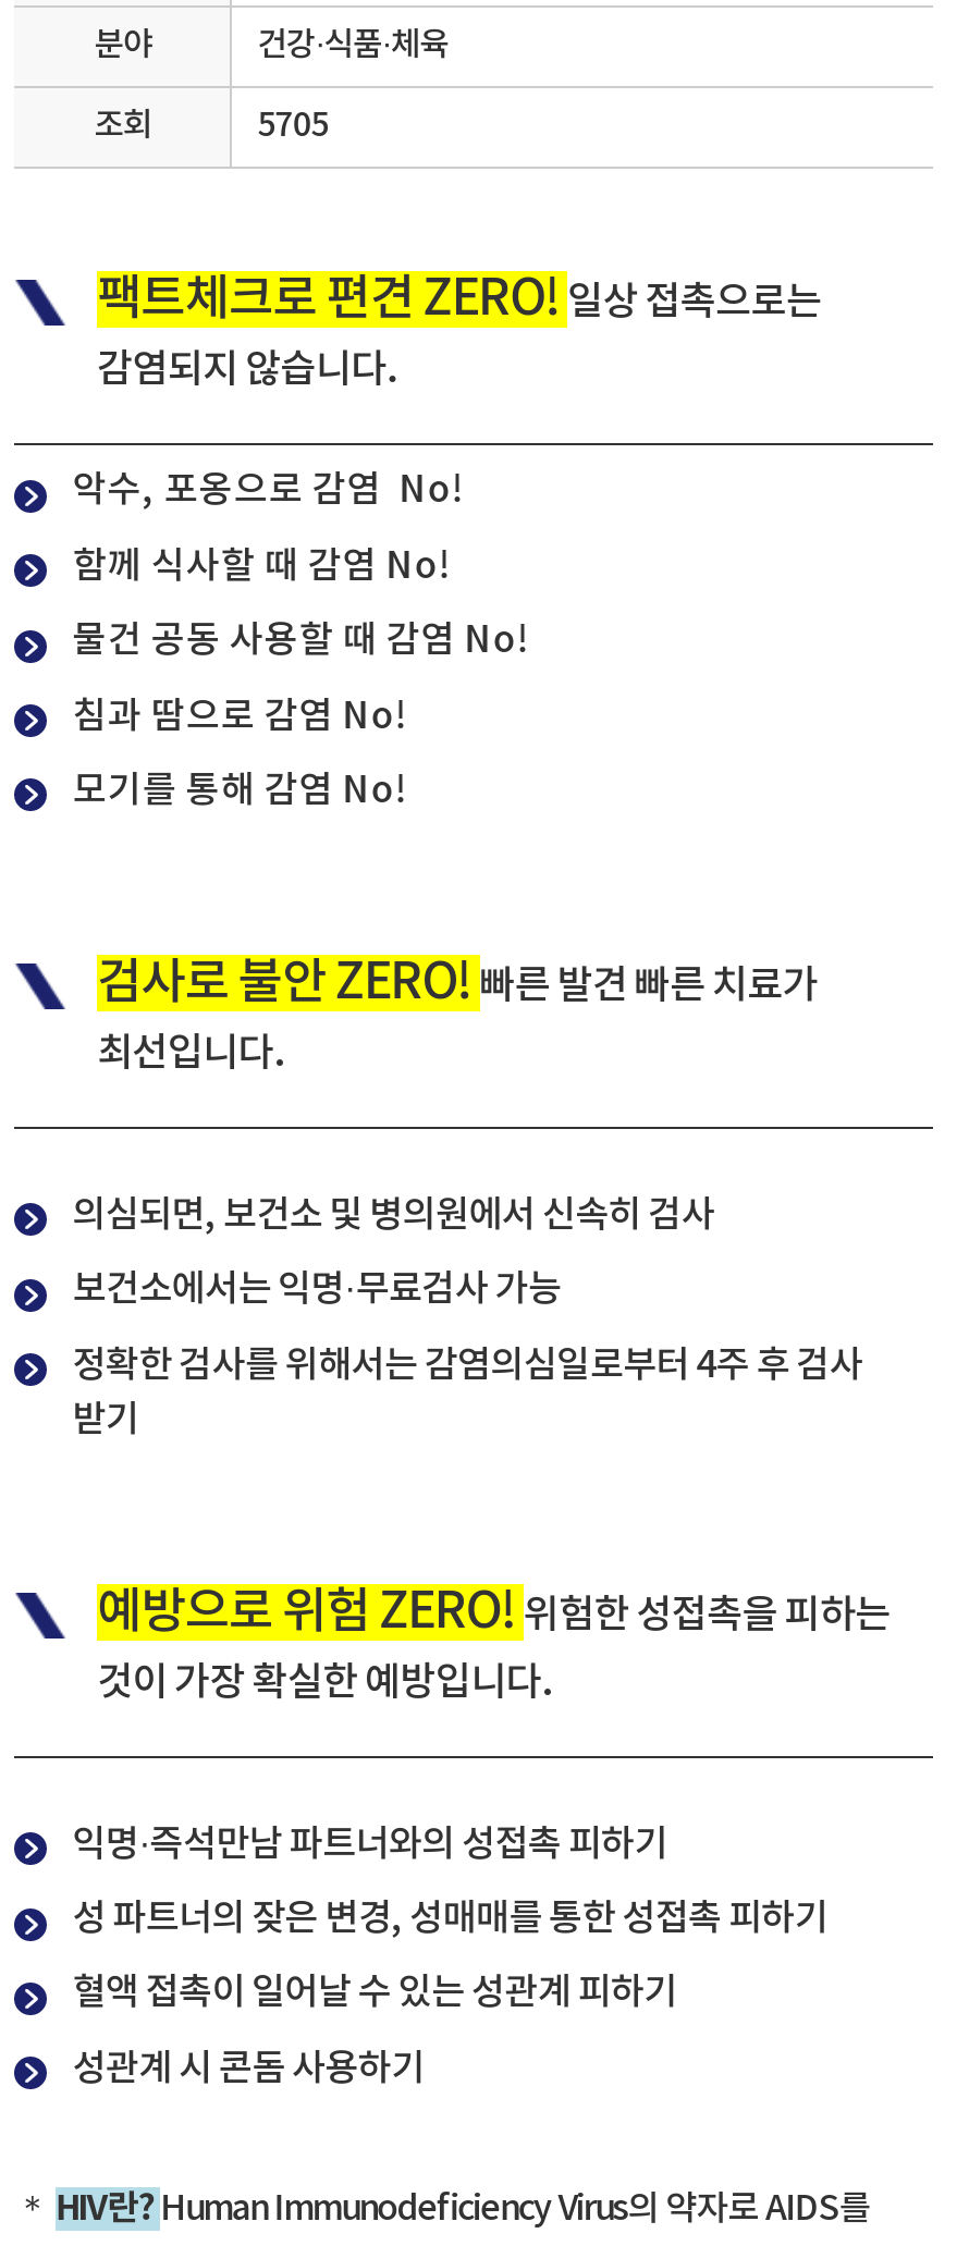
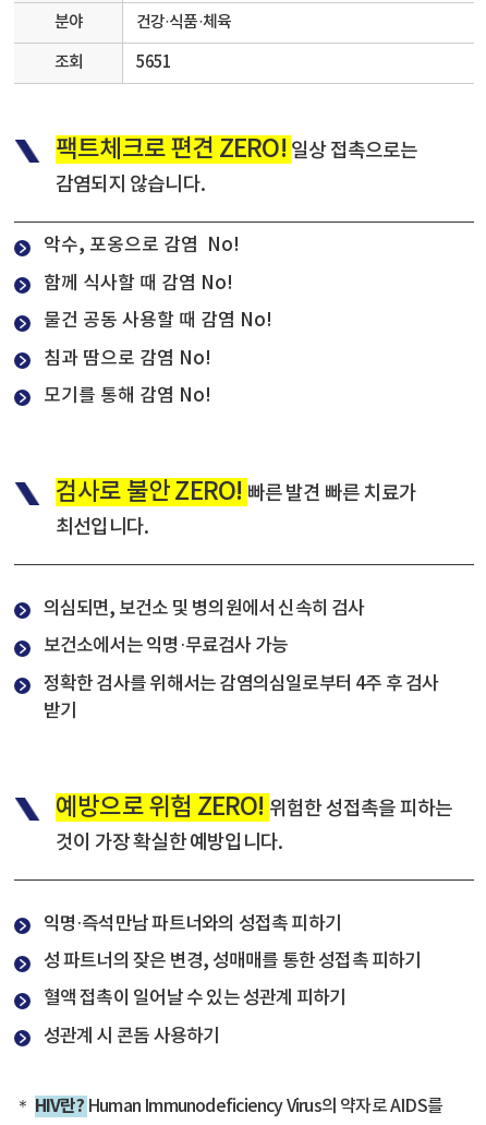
- 5705
+ 5651
